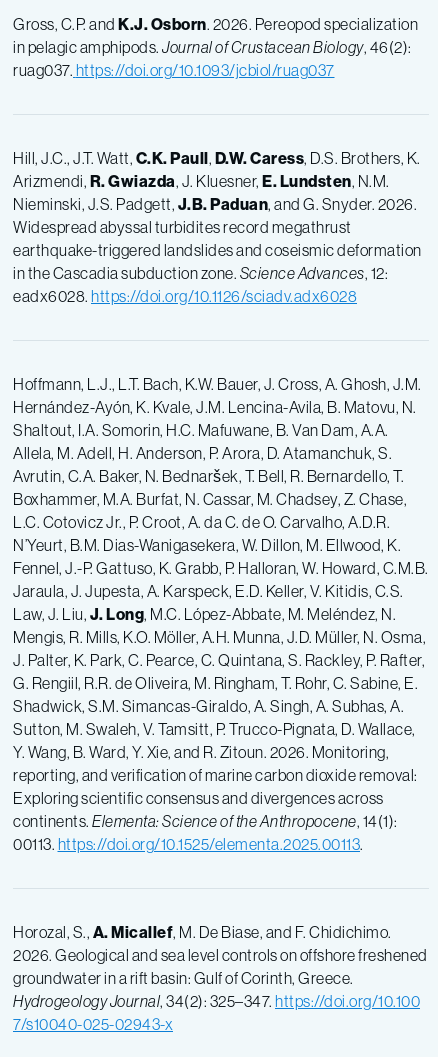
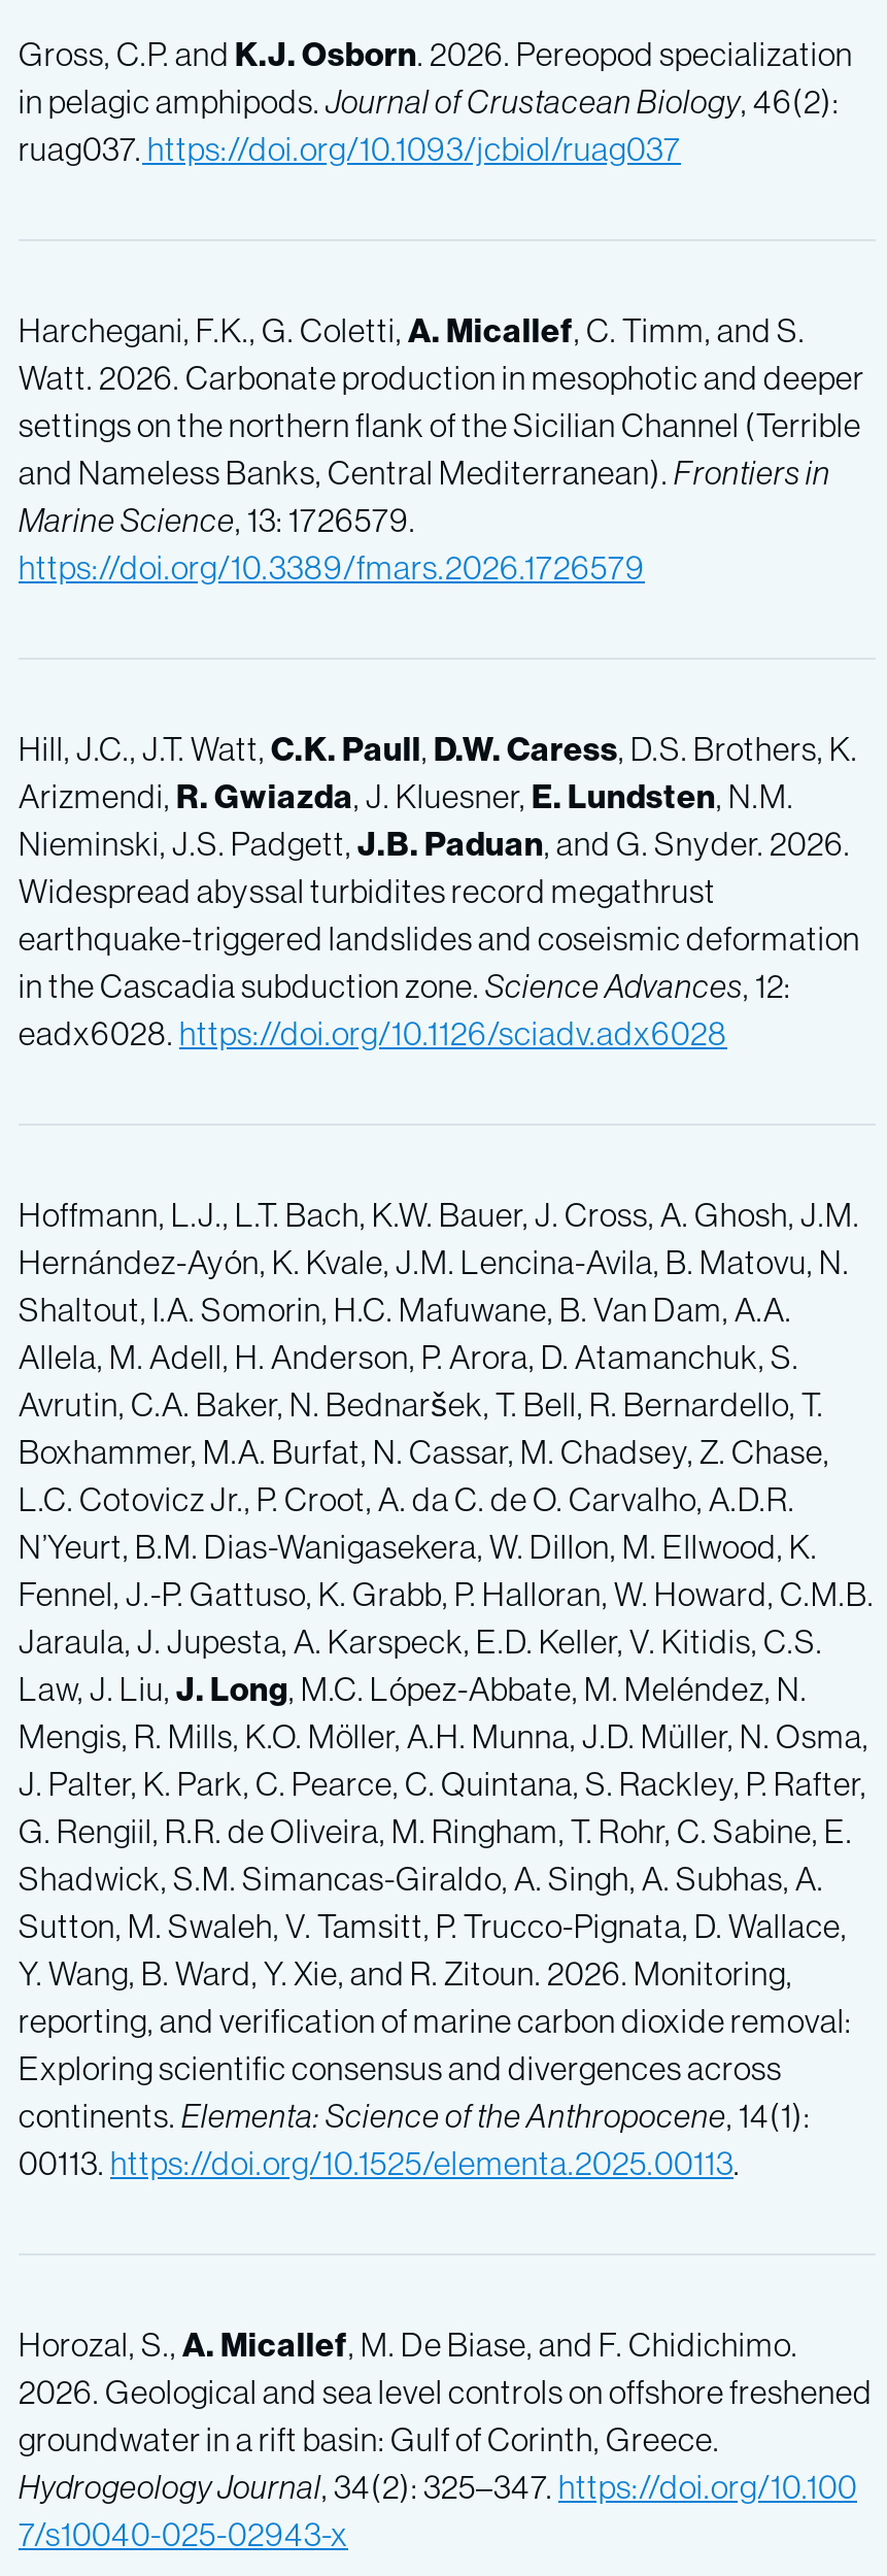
+ Harchegani, F.K., G. Coletti, A. Micallef, C. Timm, and S.
+ Watt. 2026. Carbonate production in mesophotic and deeper
+ settings on the northern flank of the Sicilian Channel (Terrible
+ and Nameless Banks, Central Mediterranean). Frontiers in
+ Marine Science, 13: 1726579.
+ https://doi.org/10.3389/fmars.2026.1726579
